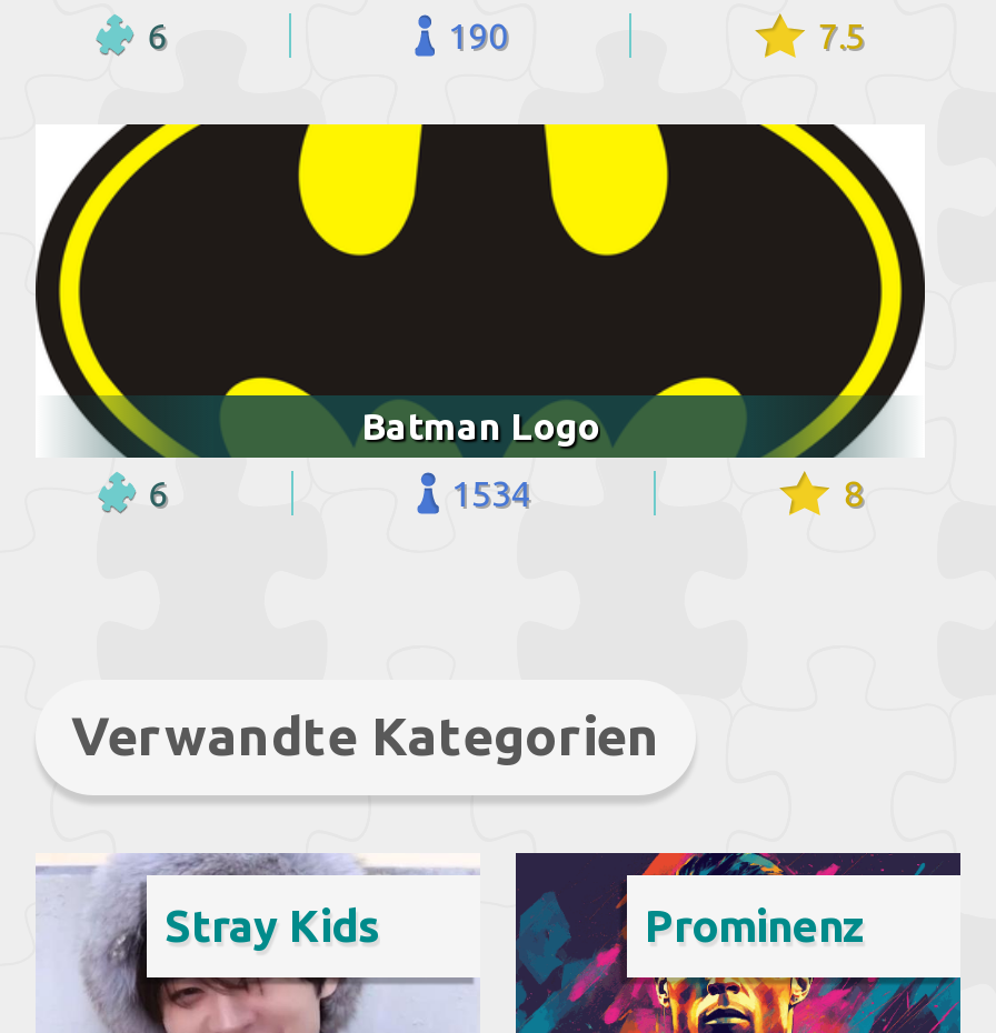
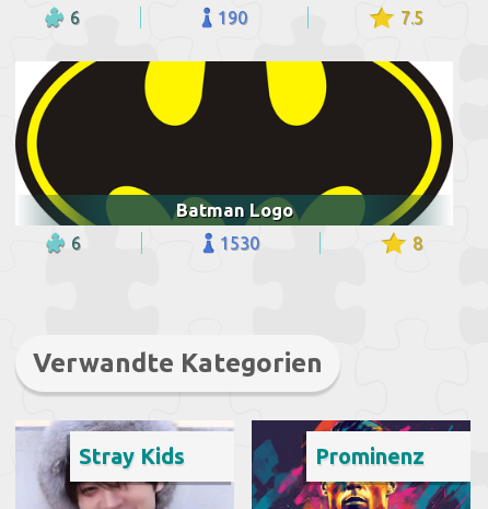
- 1534
+ 1530
